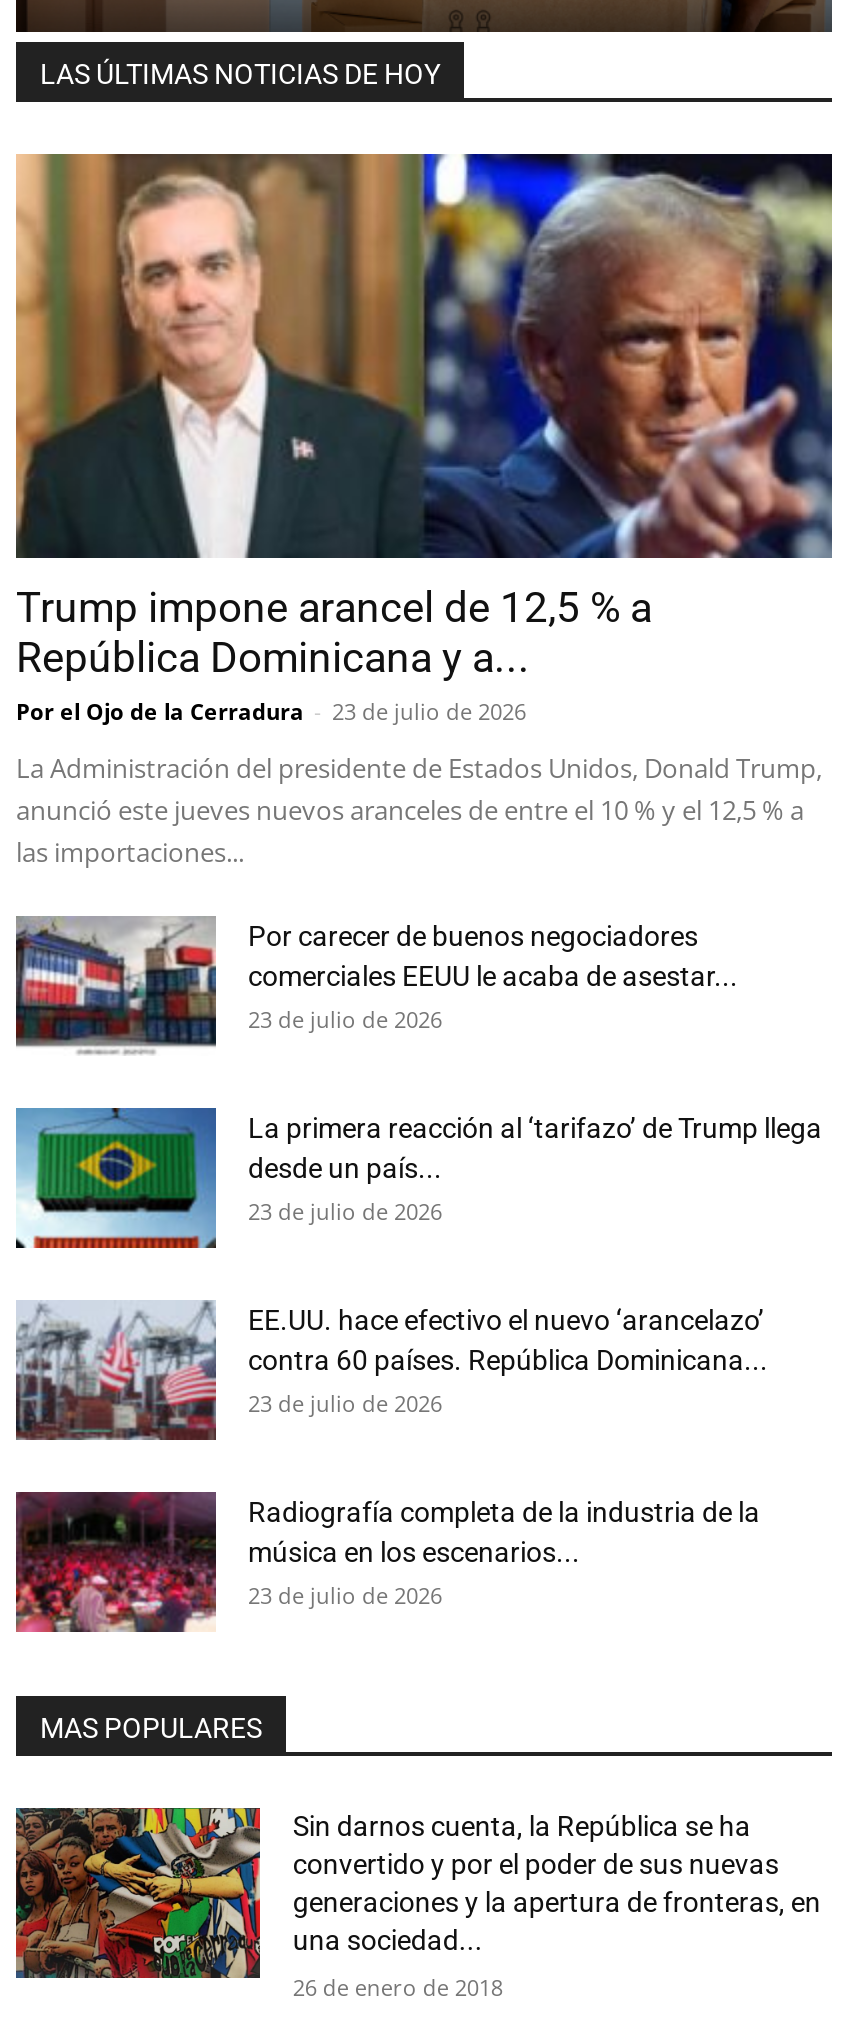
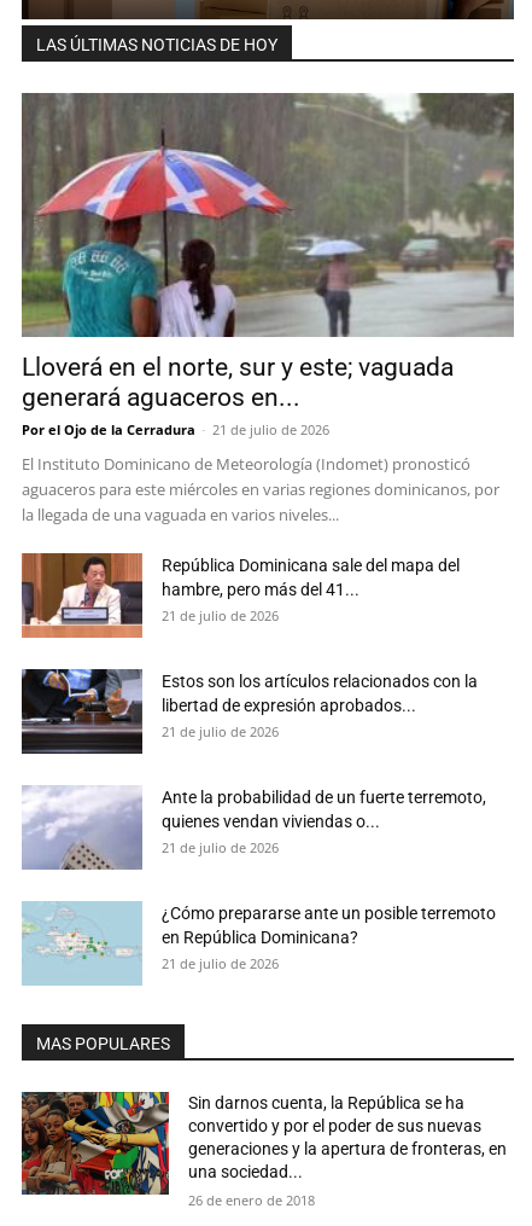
- [image]
- Trump impone arancel de 12,5 % a
- República Dominicana y a...
- Por el Ojo de la Cerradura - 23 de julio de 2026
+ [image]
+ Lloverá en el norte, sur y este; vaguada
+ generará aguaceros en...
+ Por el Ojo de la Cerradura - 21 de julio de 2026

- La Administración del presidente de Estados Unidos, Donald Trump,
- anunció este jueves nuevos aranceles de entre el 10 % y el 12,5 % a
- las importaciones...
+ El Instituto Dominicano de Meteorología (Indomet) pronosticó
+ aguaceros para este miércoles en varias regiones dominicanos, por
+ la llegada de una vaguada en varios niveles...

- [image]
- Por carecer de buenos negociadores
- comerciales EEUU le acaba de asestar...
- 23 de julio de 2026
+ [image]
+ República Dominicana sale del mapa del
+ hambre, pero más del 41...
+ 21 de julio de 2026

- [image]
- La primera reacción al ‘tarifazo’ de Trump llega
- desde un país...
- 23 de julio de 2026
+ [image]
+ Estos son los artículos relacionados con la
+ libertad de expresión aprobados...
+ 21 de julio de 2026

- [image]
- EE.UU. hace efectivo el nuevo ‘arancelazo’
- contra 60 países. República Dominicana...
- 23 de julio de 2026
+ [image]
+ Ante la probabilidad de un fuerte terremoto,
+ quienes vendan viviendas o...
+ 21 de julio de 2026

- [image]
- Radiografía completa de la industria de la
- música en los escenarios...
- 23 de julio de 2026
+ [image]
+ ¿Cómo prepararse ante un posible terremoto
+ en República Dominicana?
+ 21 de julio de 2026
